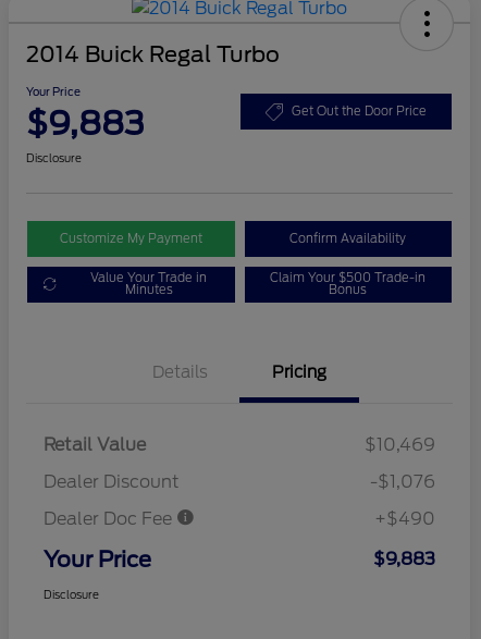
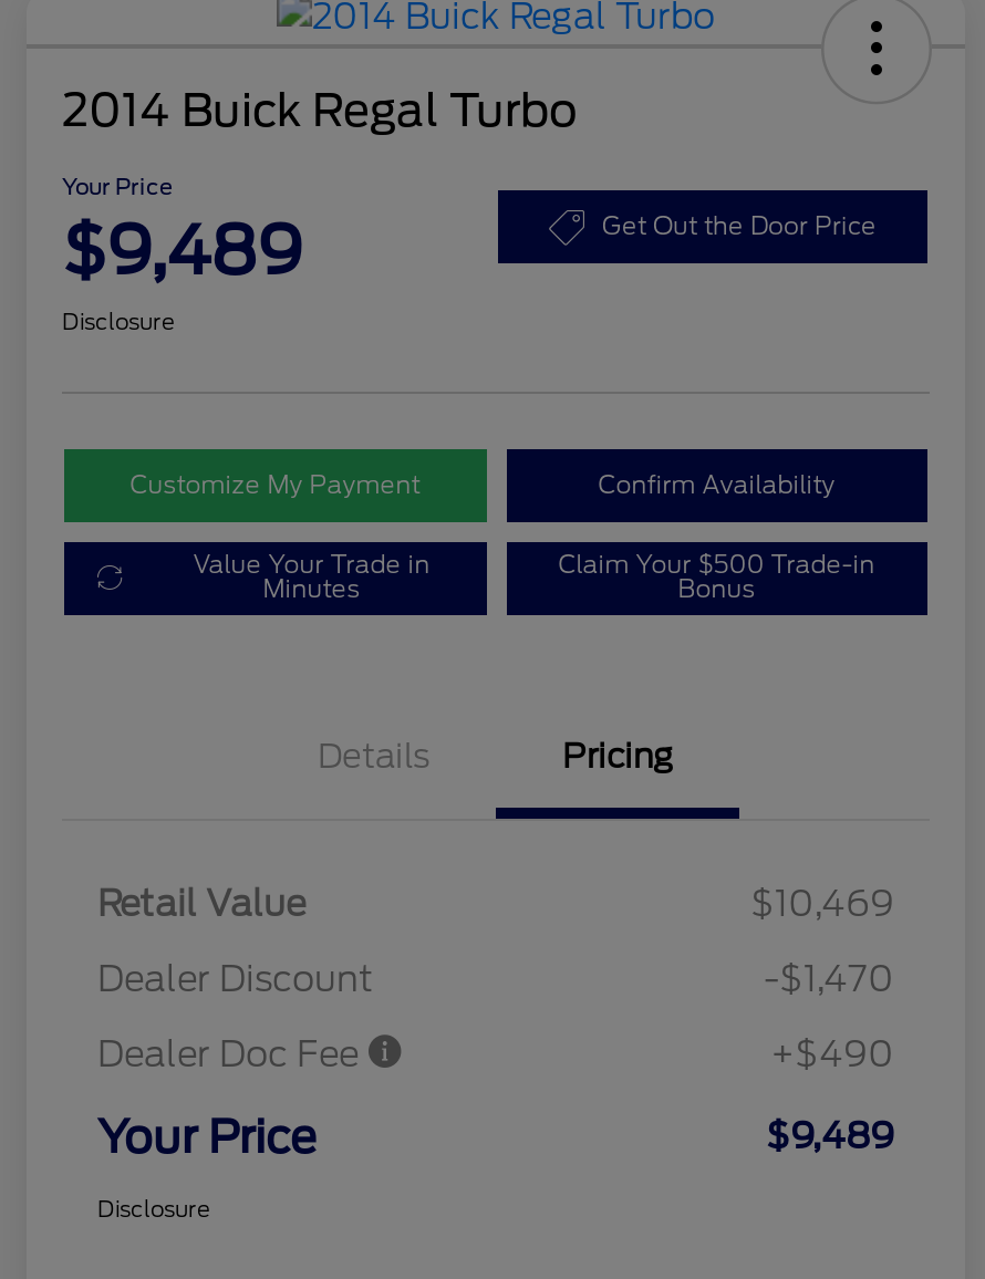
- $9,883
+ $9,489

- -$1,076
+ -$1,470

- $9,883
+ $9,489
